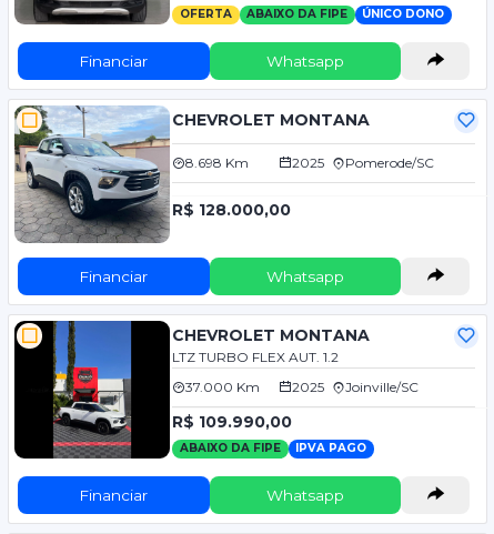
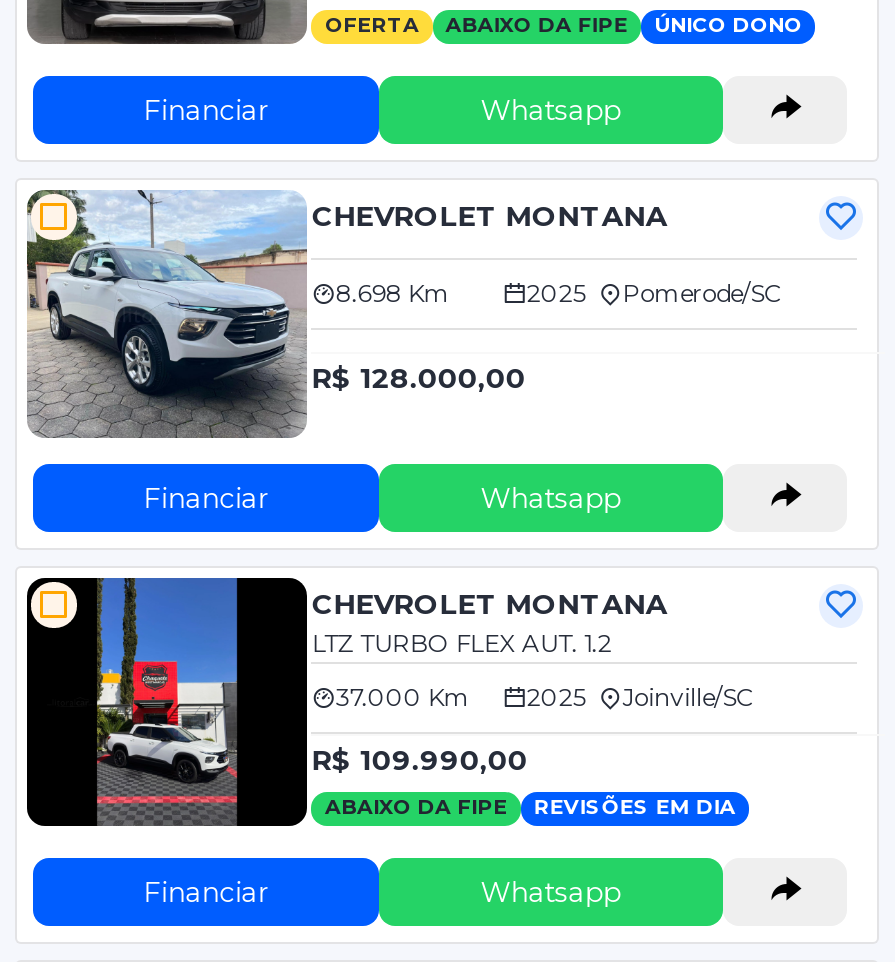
- IPVA PAGO
+ REVISÕES EM DIA
